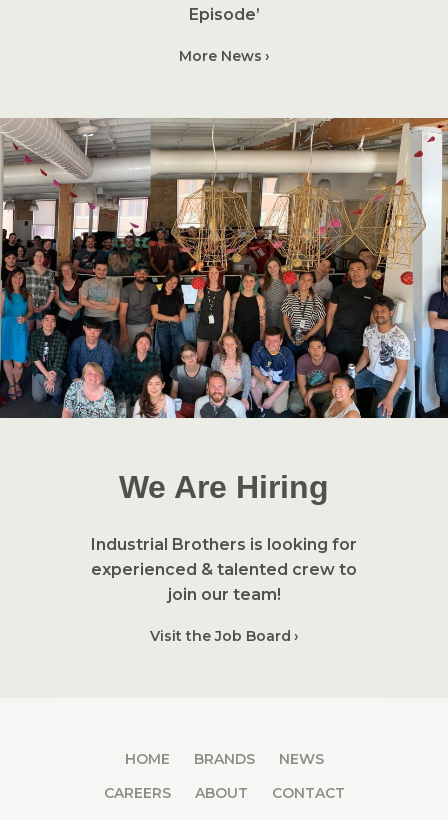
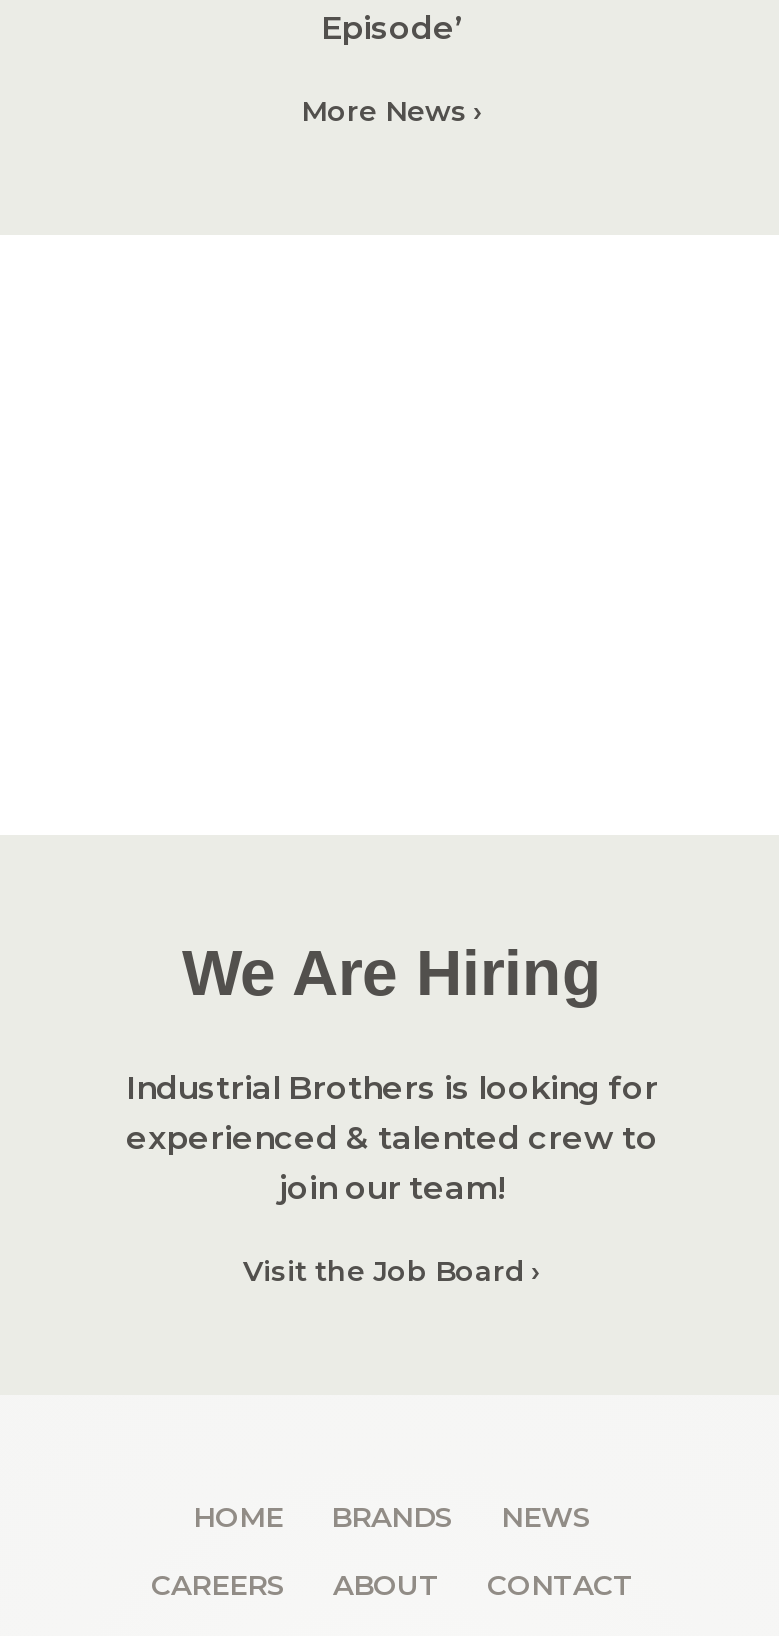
- [image]
